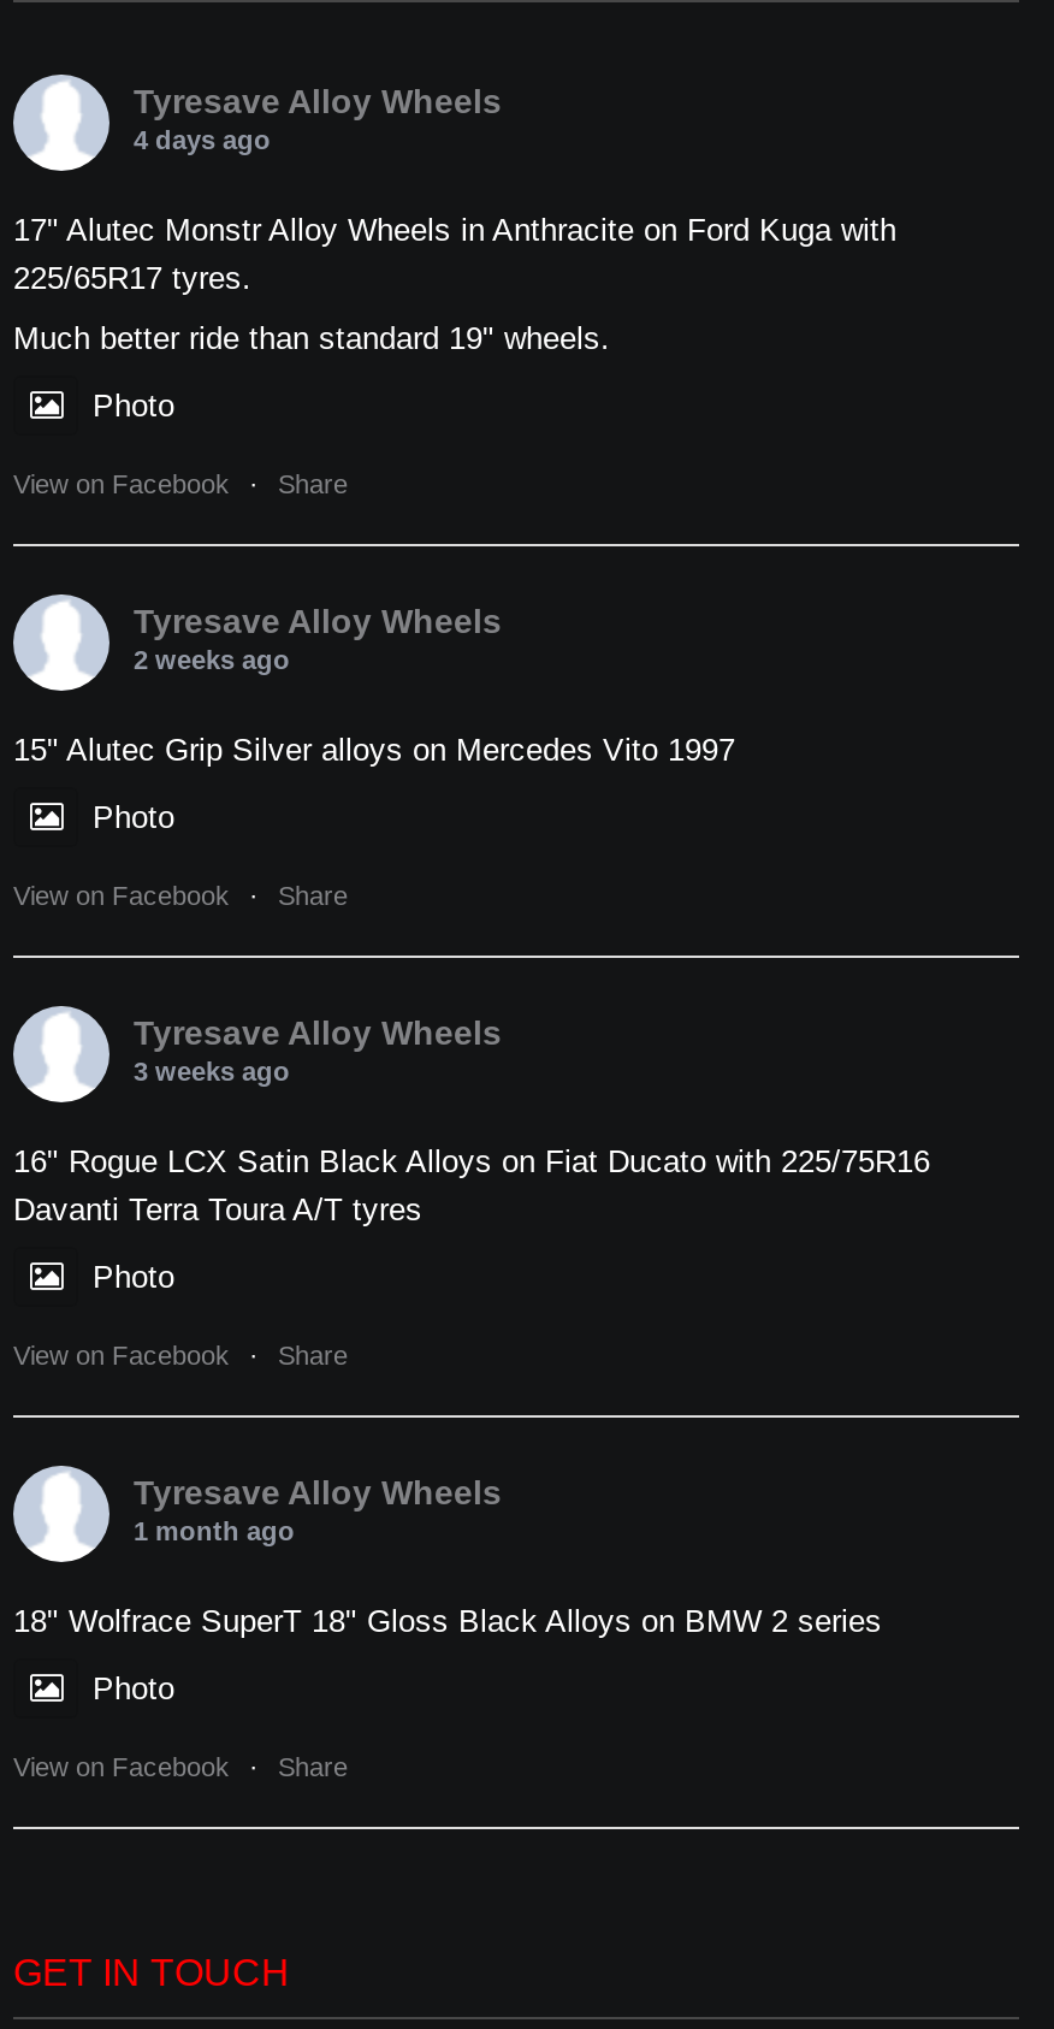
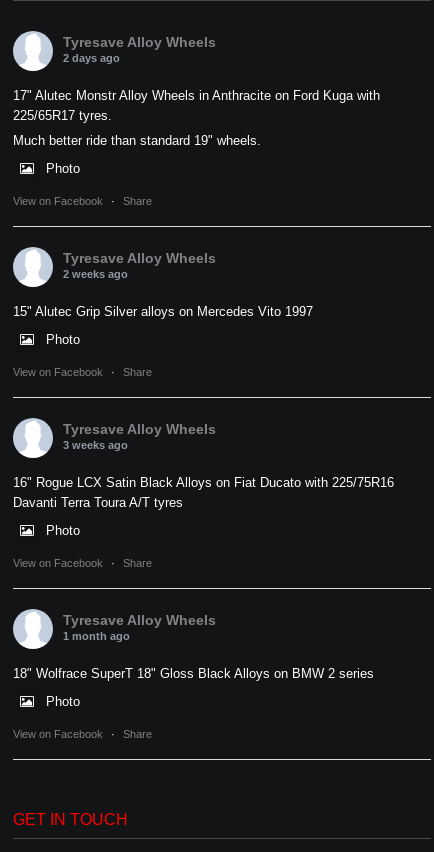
- 4 days ago
+ 2 days ago
